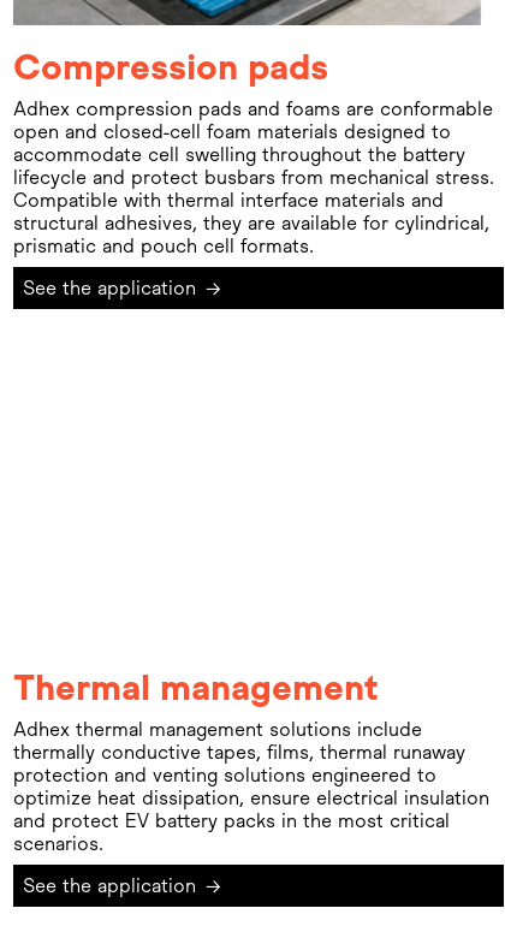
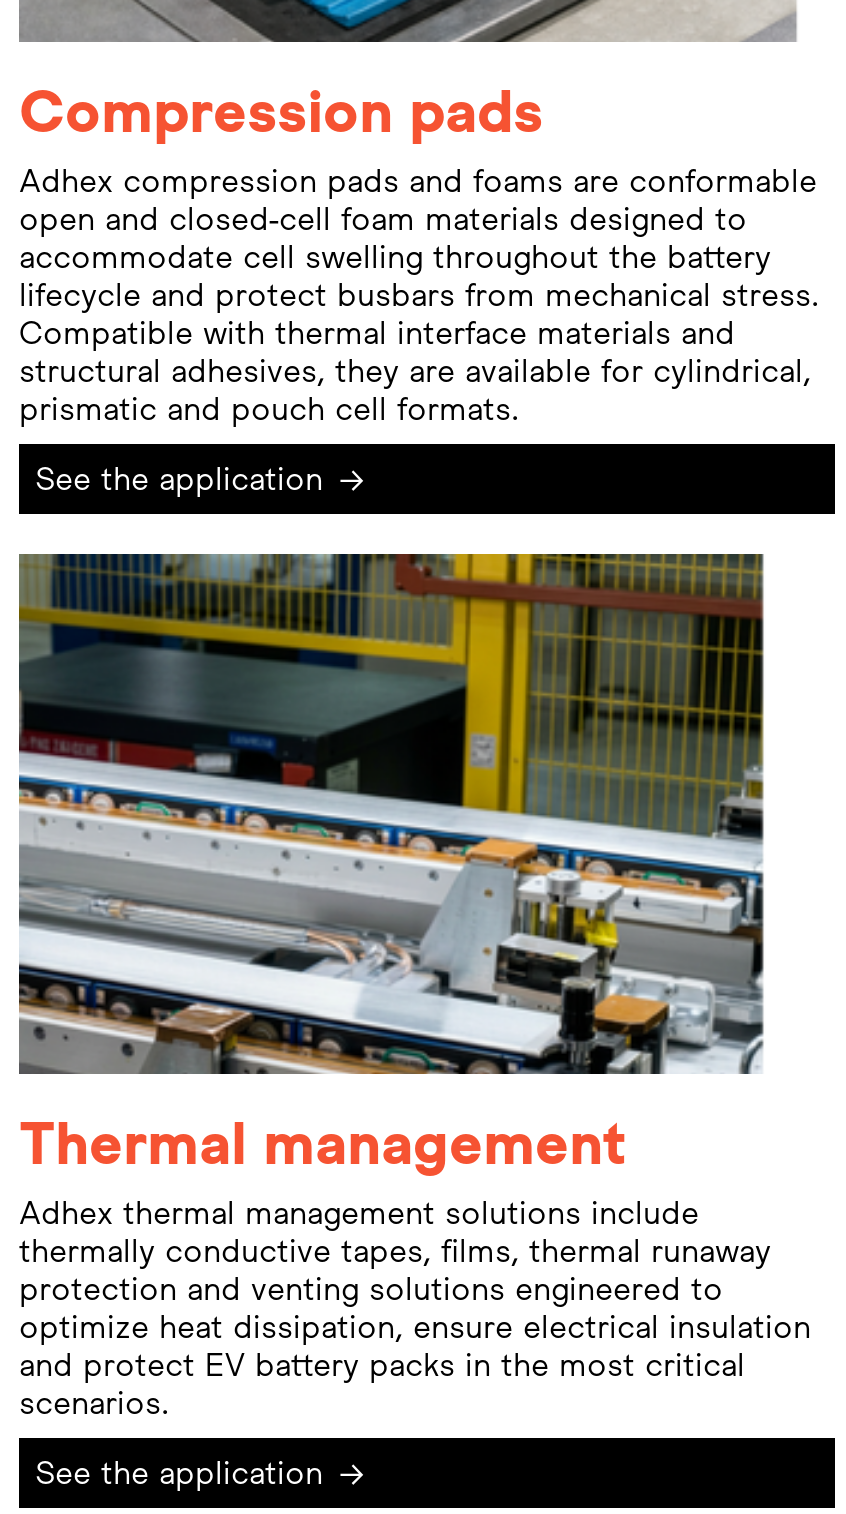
+ [image]
